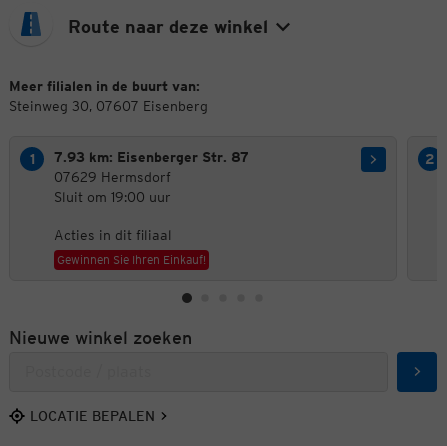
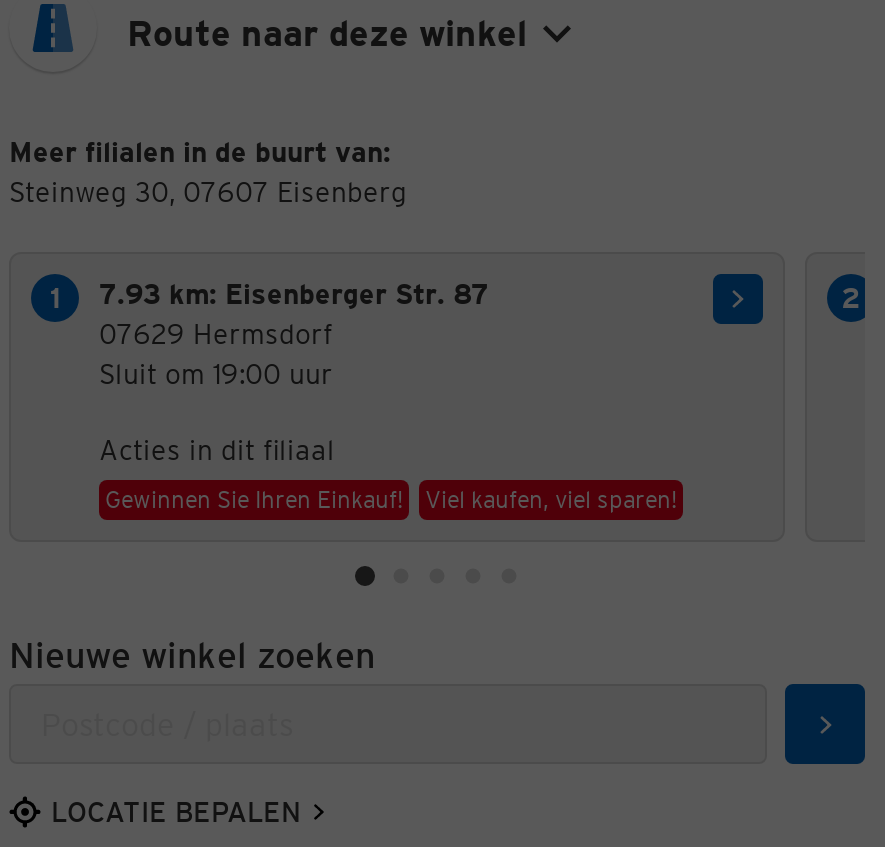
+ Viel kaufen, viel sparen!
